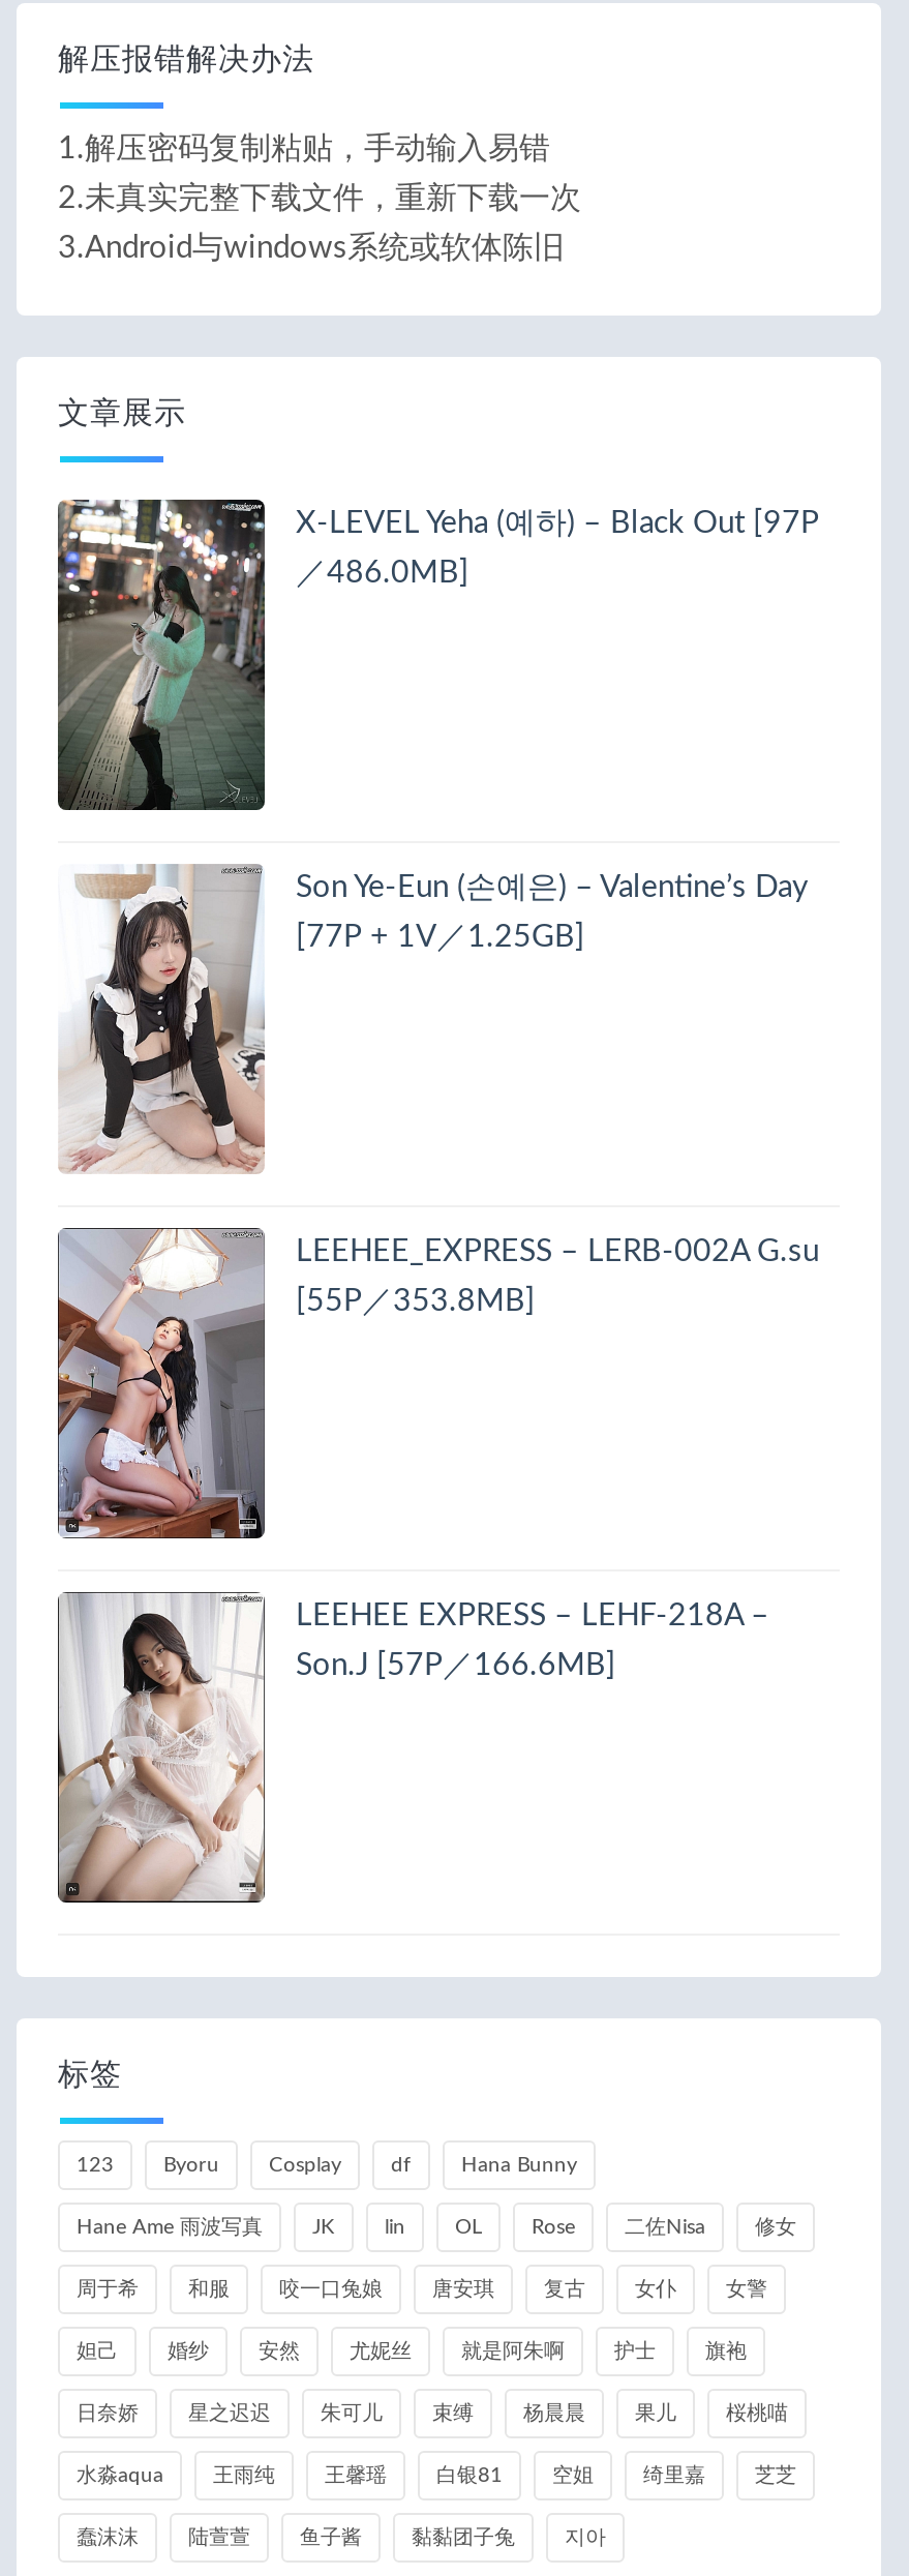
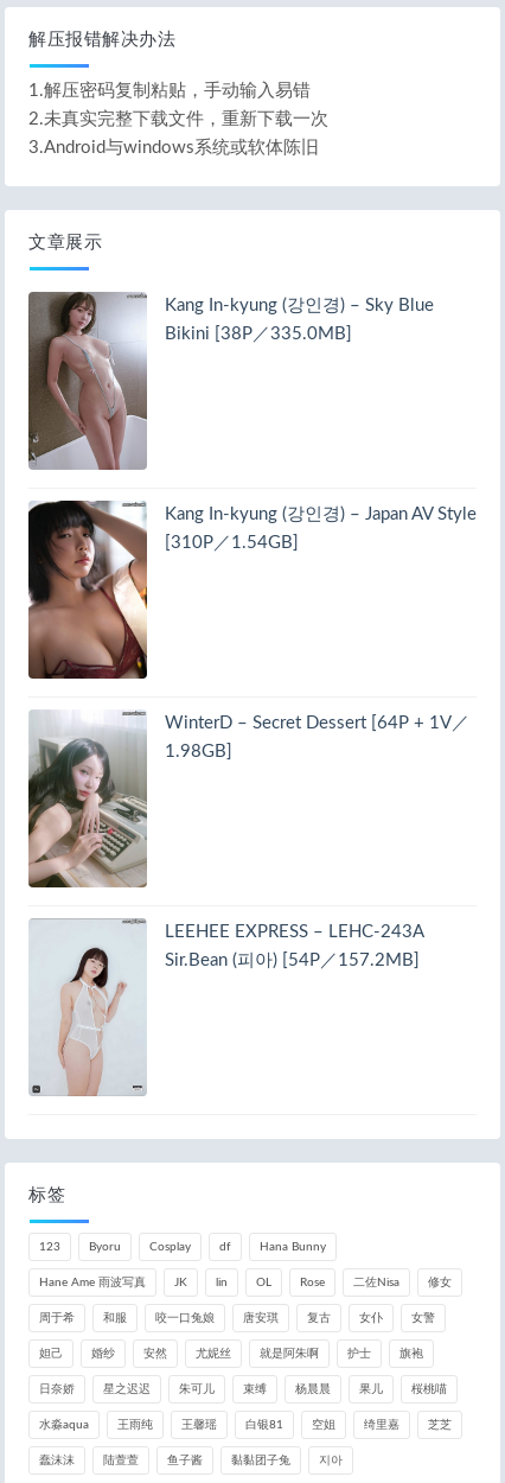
- [image]
- X-LEVEL Yeha (예하) – Black Out [97P
+ [image]
+ Kang In-kyung (강인경) – Sky Blue

- ／486.0MB]
+ Bikini [38P／335.0MB]

- [image]
- Son Ye-Eun (손예은) – Valentine’s Day
+ [image]
+ Kang In-kyung (강인경) – Japan AV Style

- [77P + 1V／1.25GB]
+ [310P／1.54GB]

- [image]
- LEEHEE_EXPRESS – LERB-002A G.su
+ [image]
+ WinterD – Secret Dessert [64P + 1V／

- [55P／353.8MB]
+ 1.98GB]

- [image]
- LEEHEE EXPRESS – LEHF-218A –
+ [image]
+ LEEHEE EXPRESS – LEHC-243A

- Son.J [57P／166.6MB]
+ Sir.Bean (피아) [54P／157.2MB]
